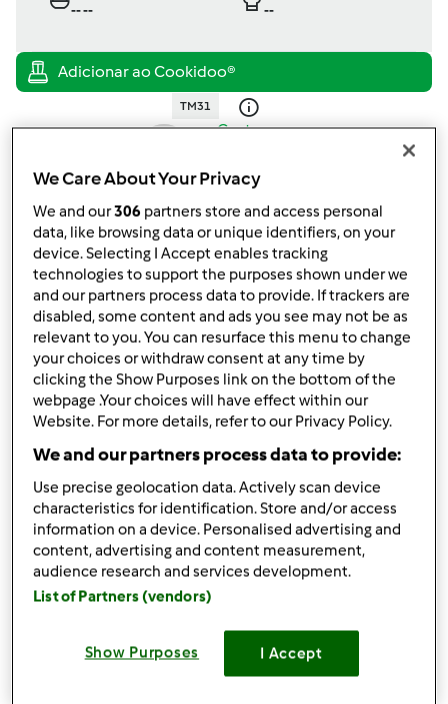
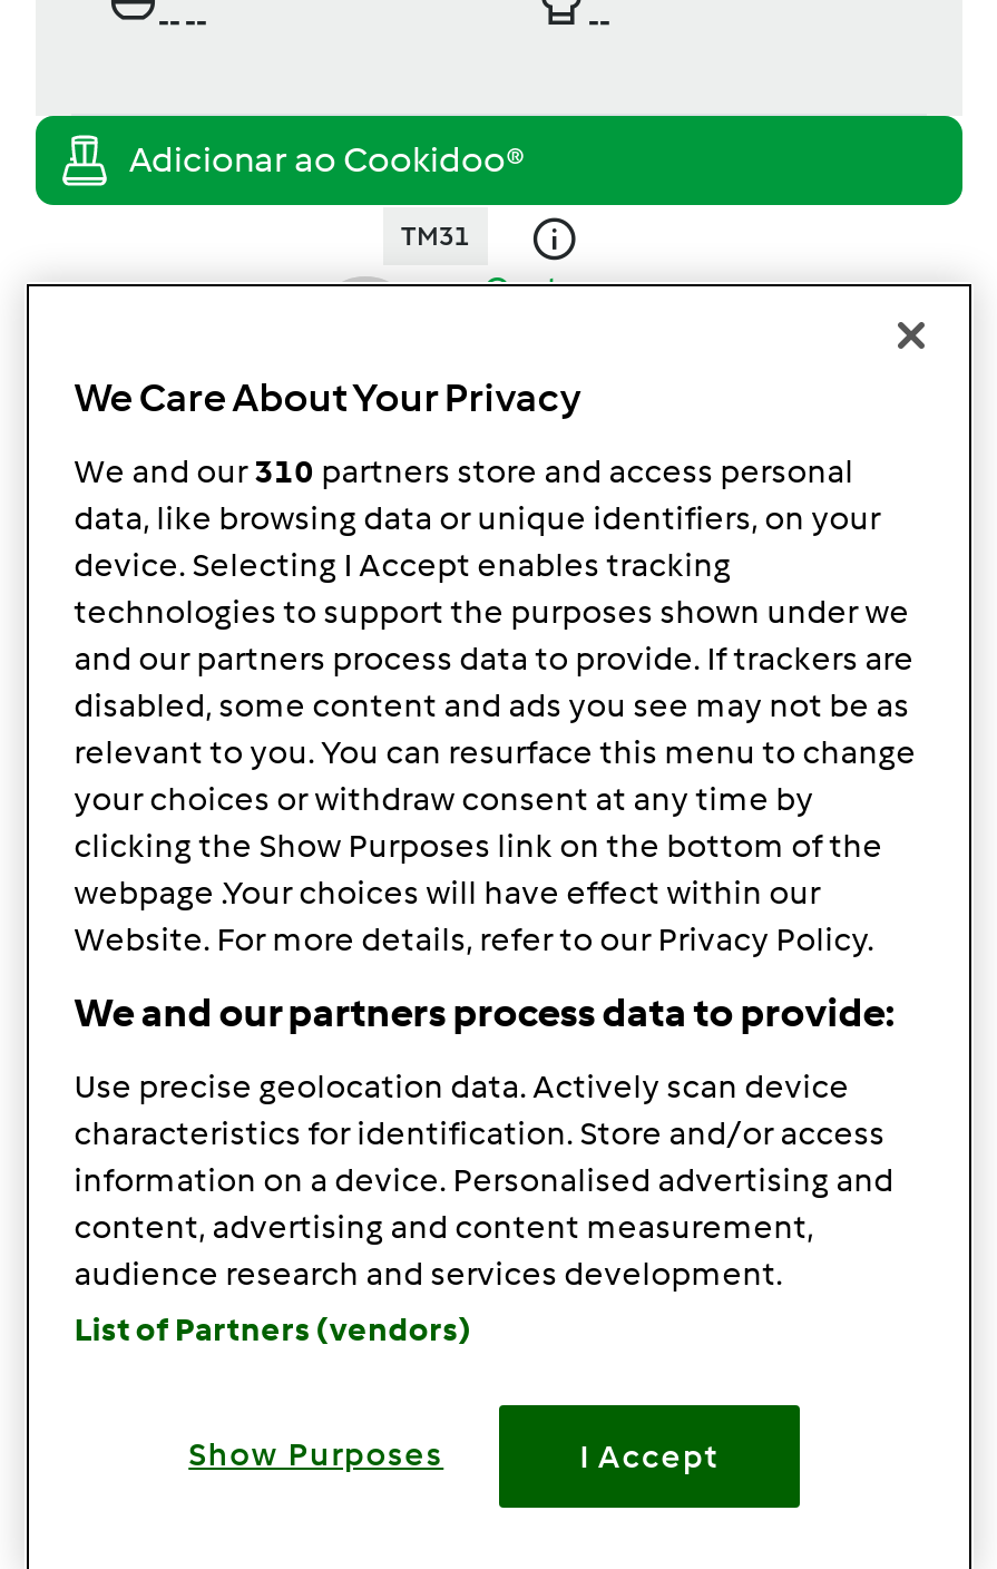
- We and our306 partners store and access personal
+ We and our310 partners store and access personal
